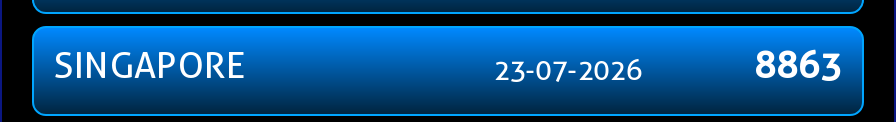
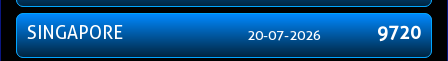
- 23-07-2026
+ 20-07-2026

- 8863
+ 9720
